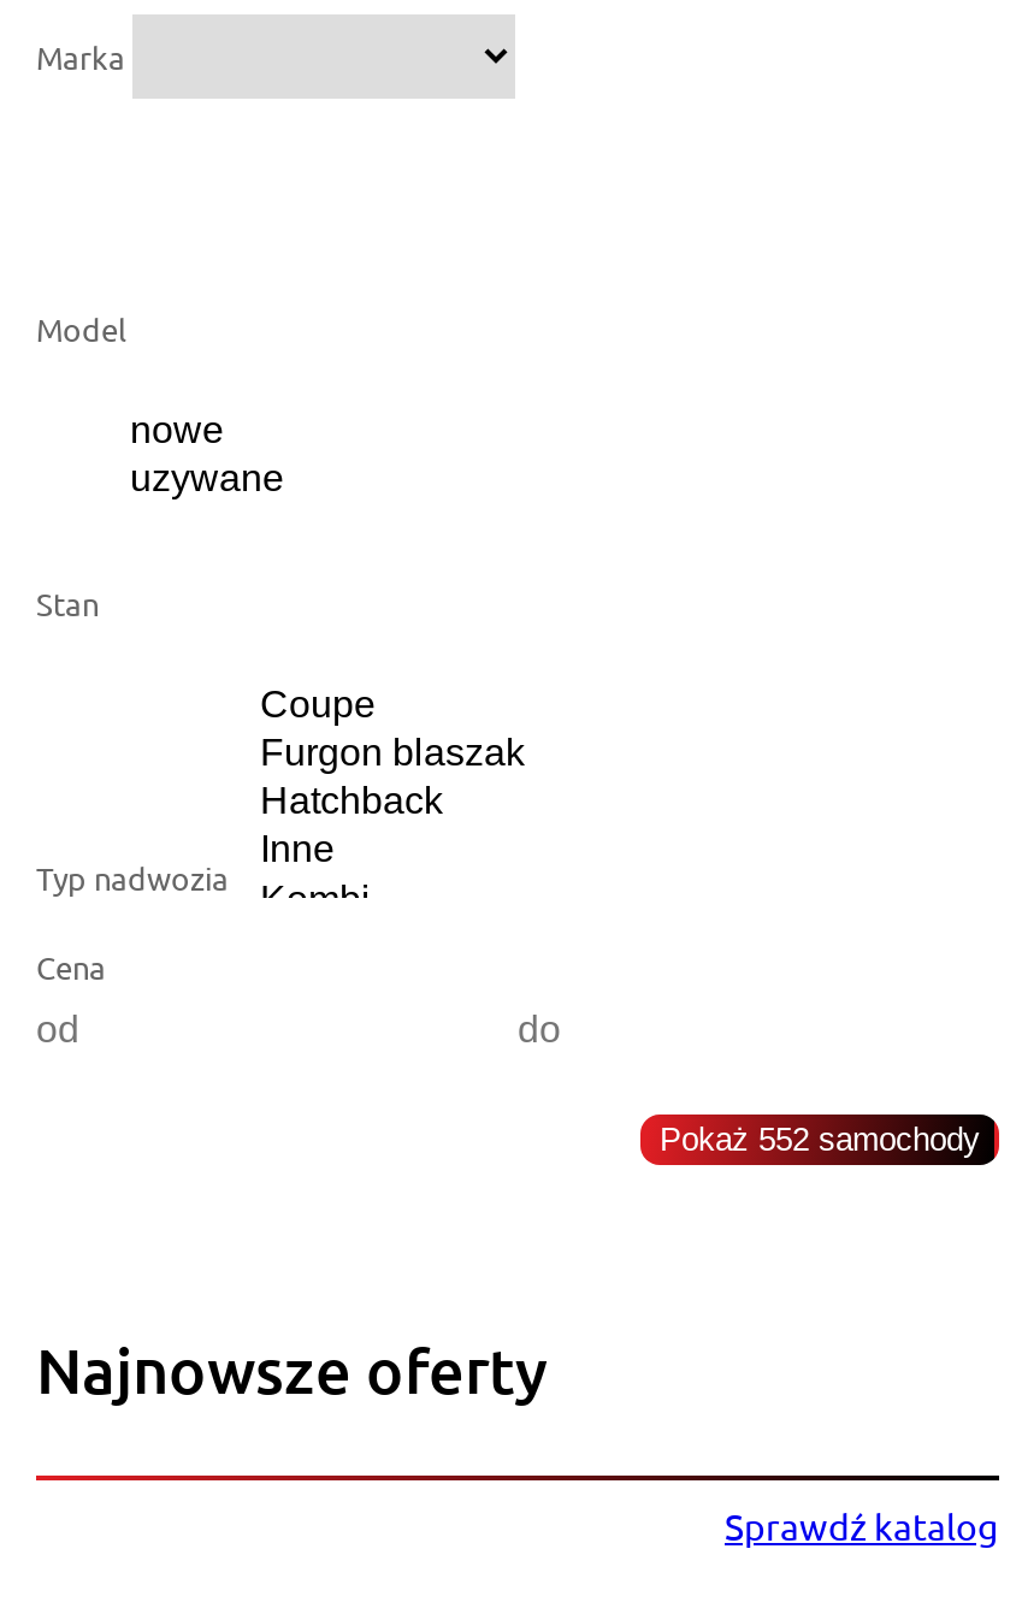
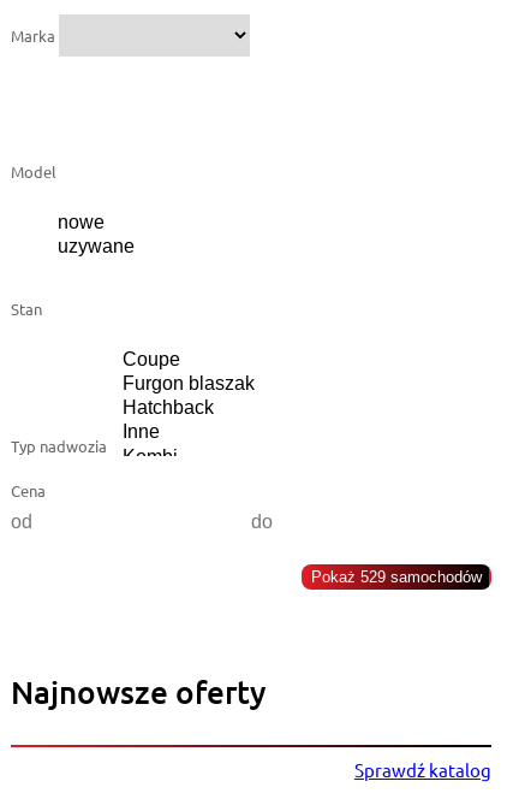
- Pokaż 552 samochody
+ Pokaż 529 samochodów
